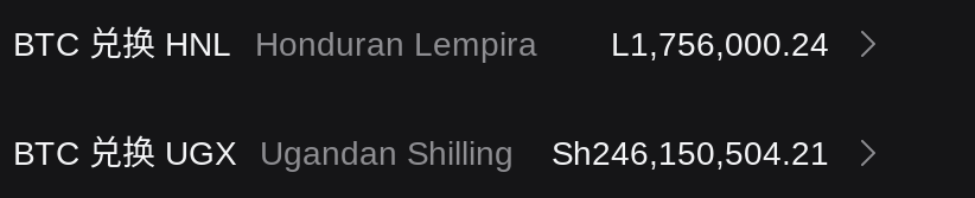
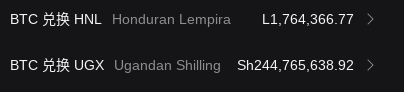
- BTC 兑换 HNL Honduran Lempira L1,756,000.24
+ BTC 兑换 HNL Honduran Lempira L1,764,366.77

- BTC 兑换 UGX Ugandan Shilling Sh246,150,504.21
+ BTC 兑换 UGX Ugandan Shilling Sh244,765,638.92
